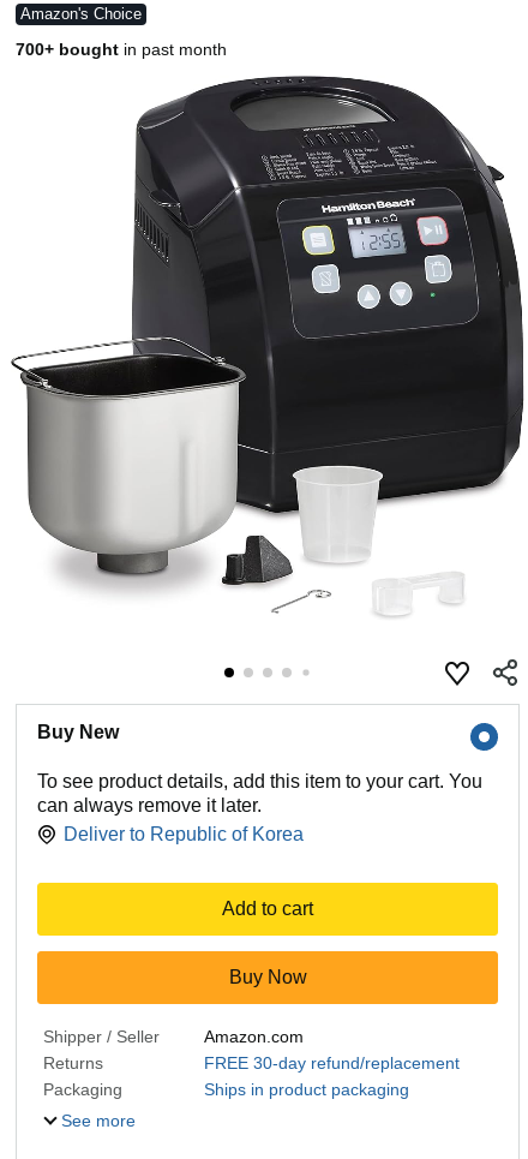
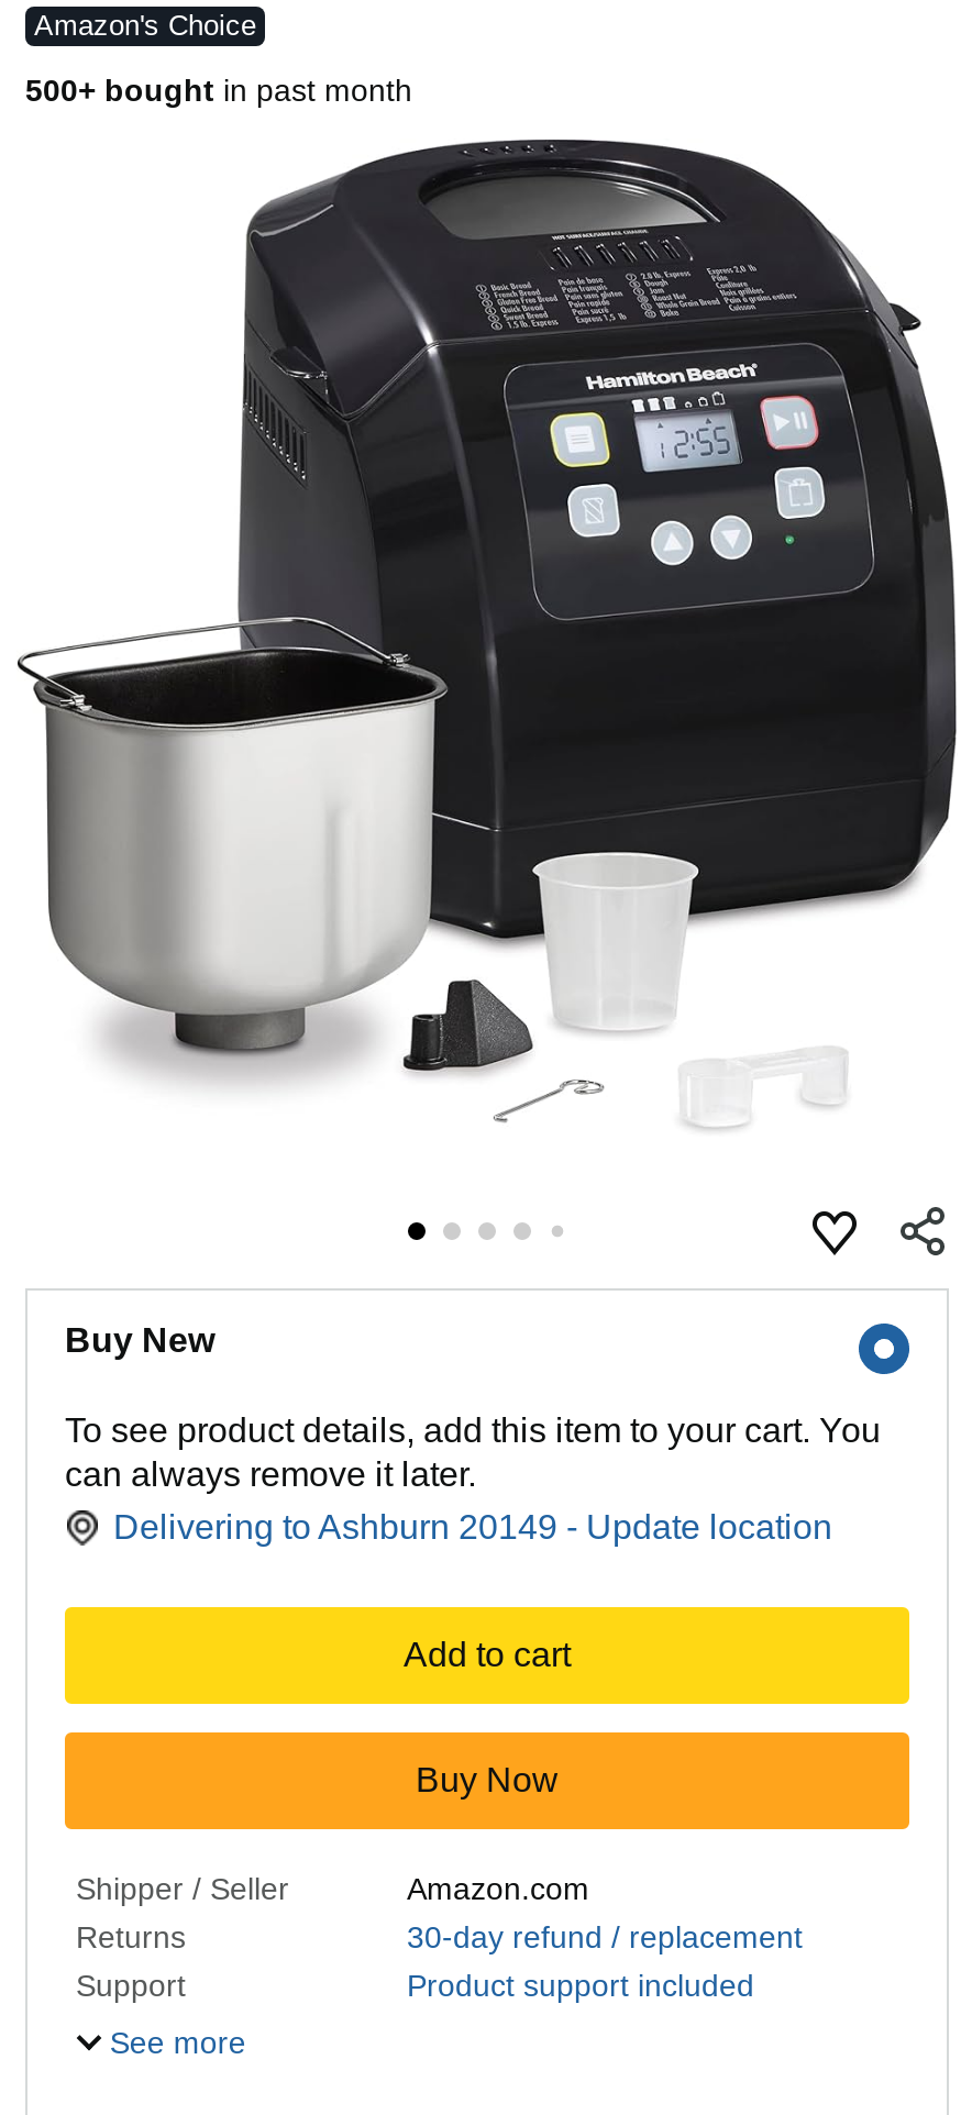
- 700+ bought in past month
+ 500+ bought in past month

- Deliver to Republic of Korea
+ Delivering to Ashburn 20149 - Update location

- FREE 30-day refund/replacement
- Packaging
- Ships in product packaging
+ 30-day refund / replacement
+ Support
+ Product support included
